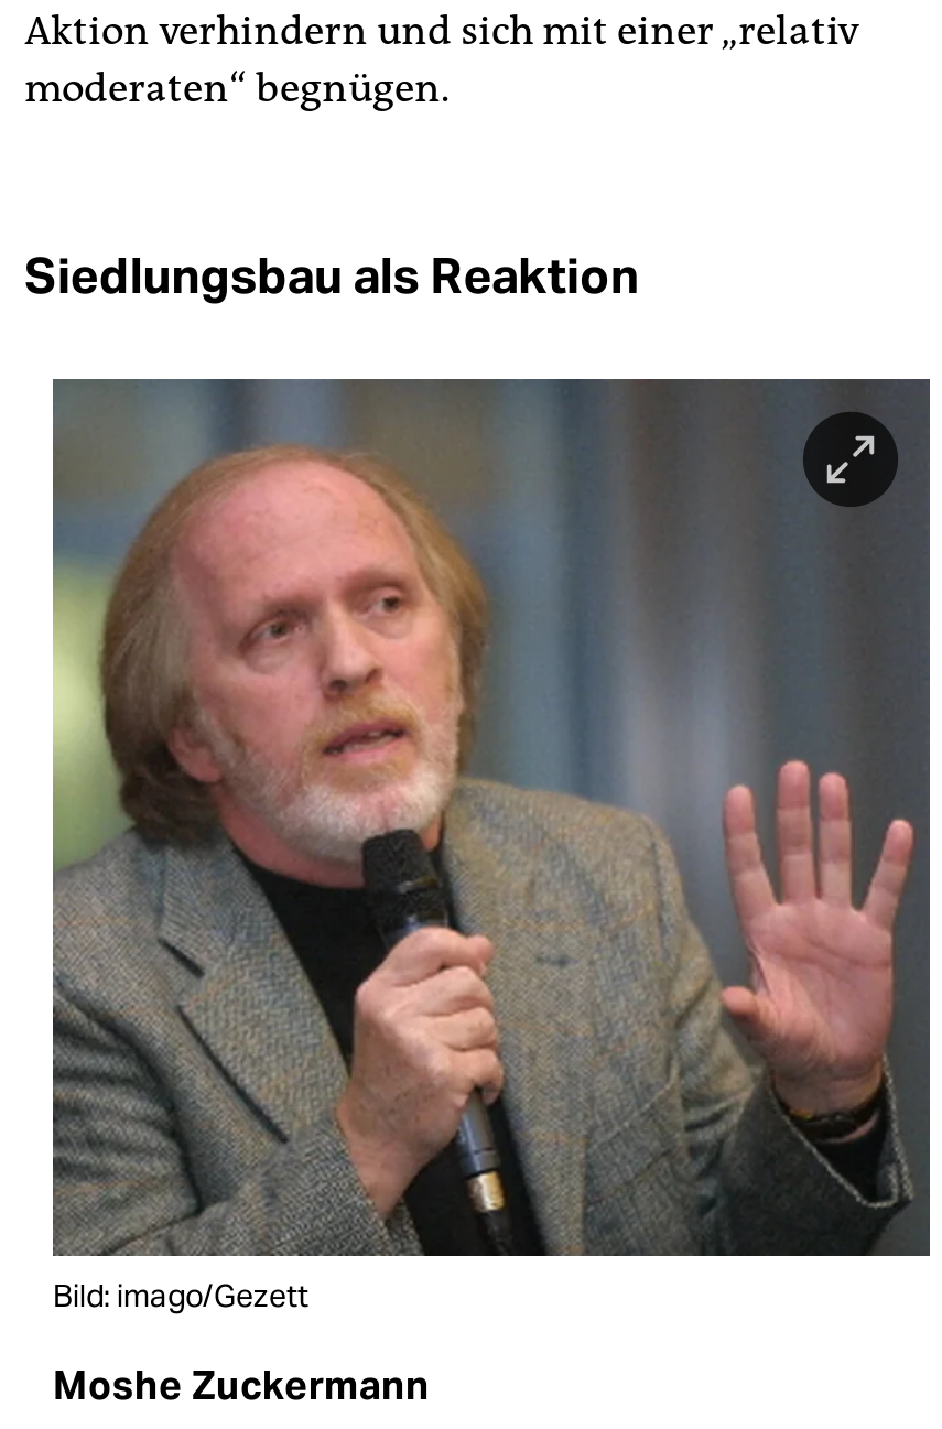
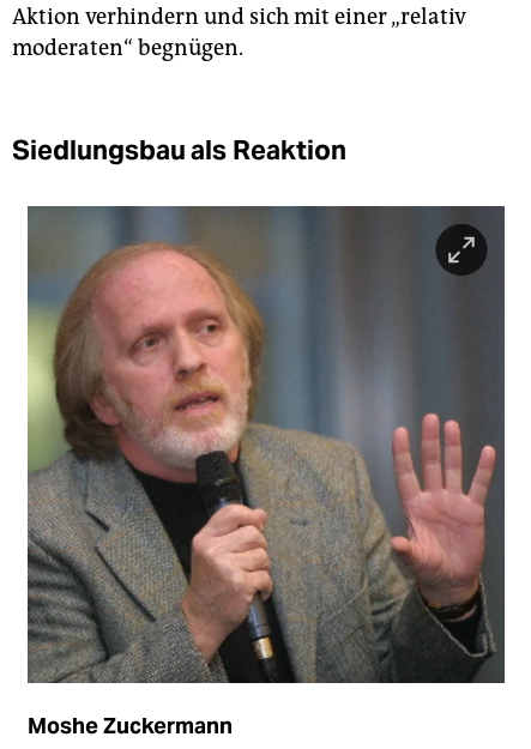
- Bild: imago/Gezett
